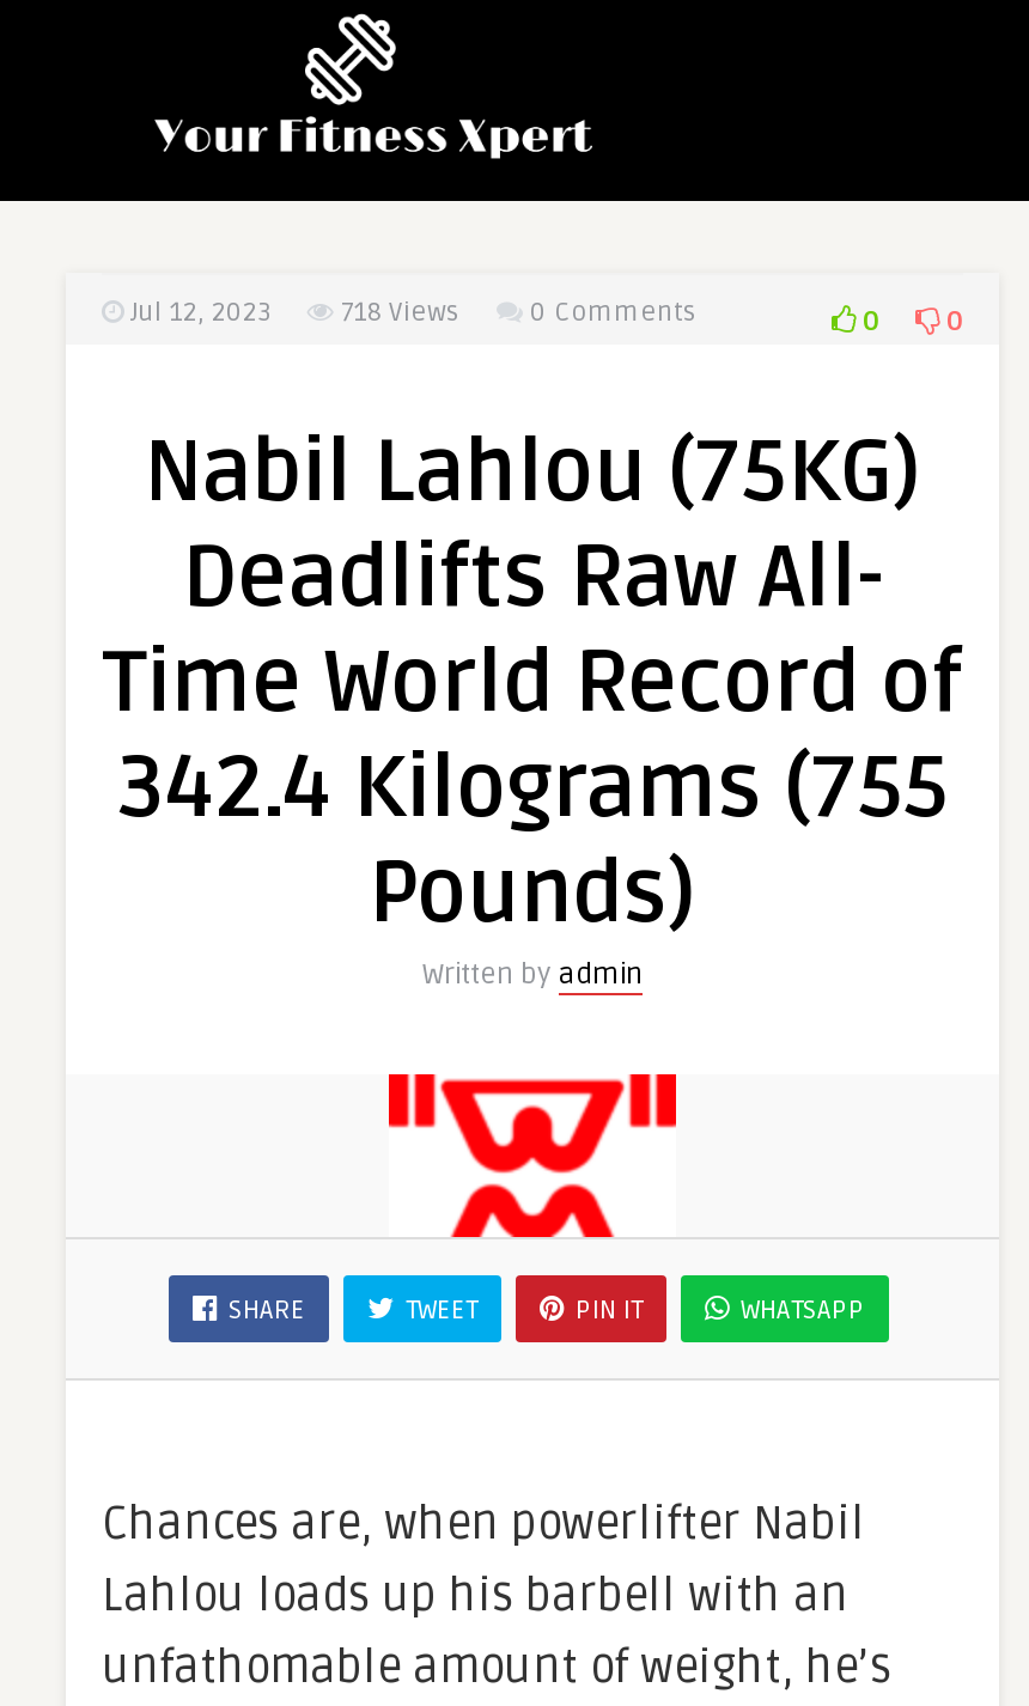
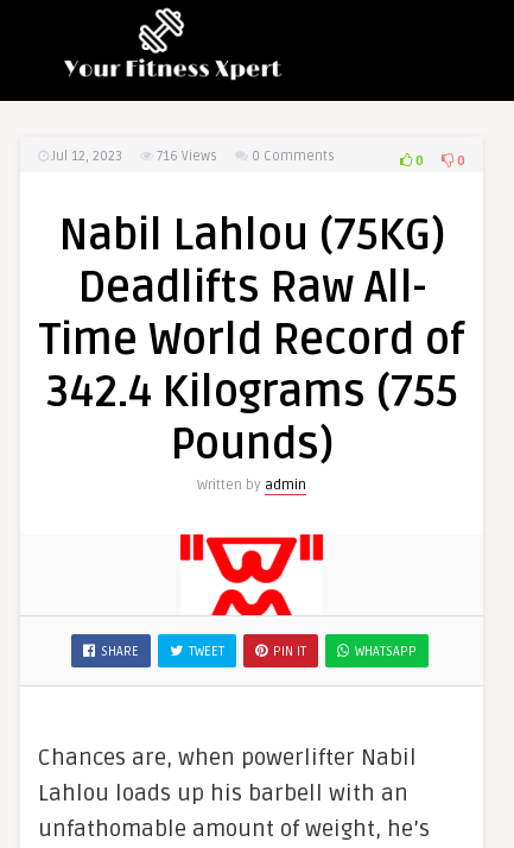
- Jul 12, 2023 718 Views
+ Jul 12, 2023 716 Views
